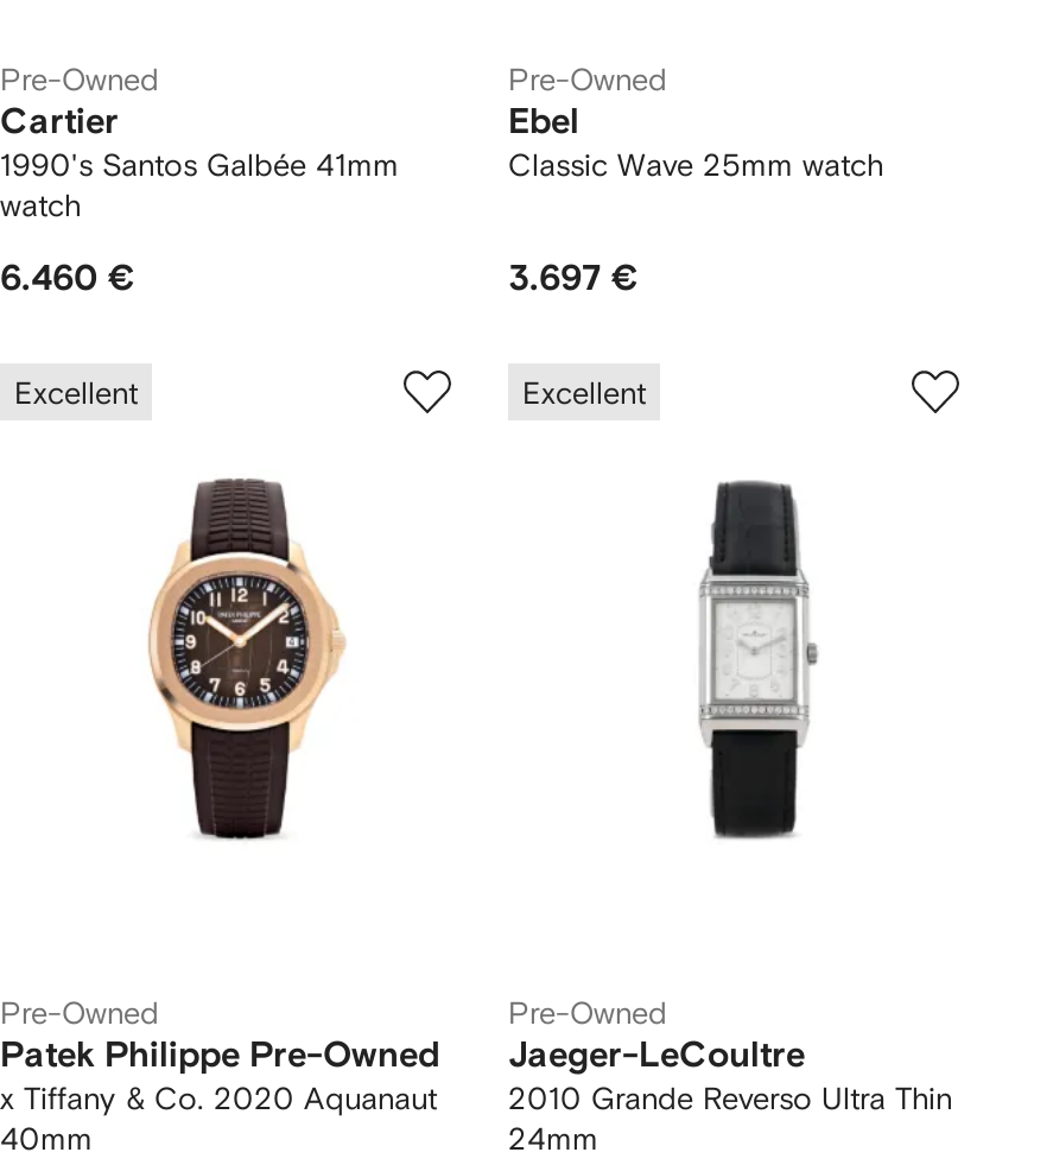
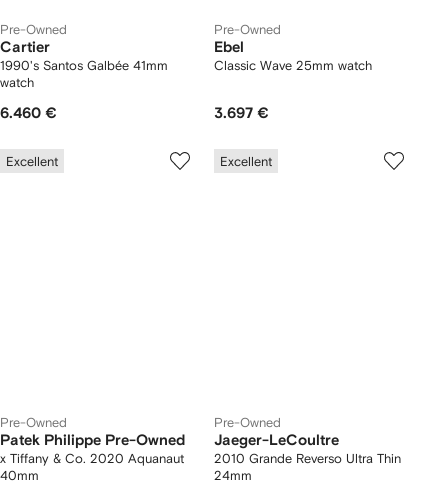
- [image]

- [image]
